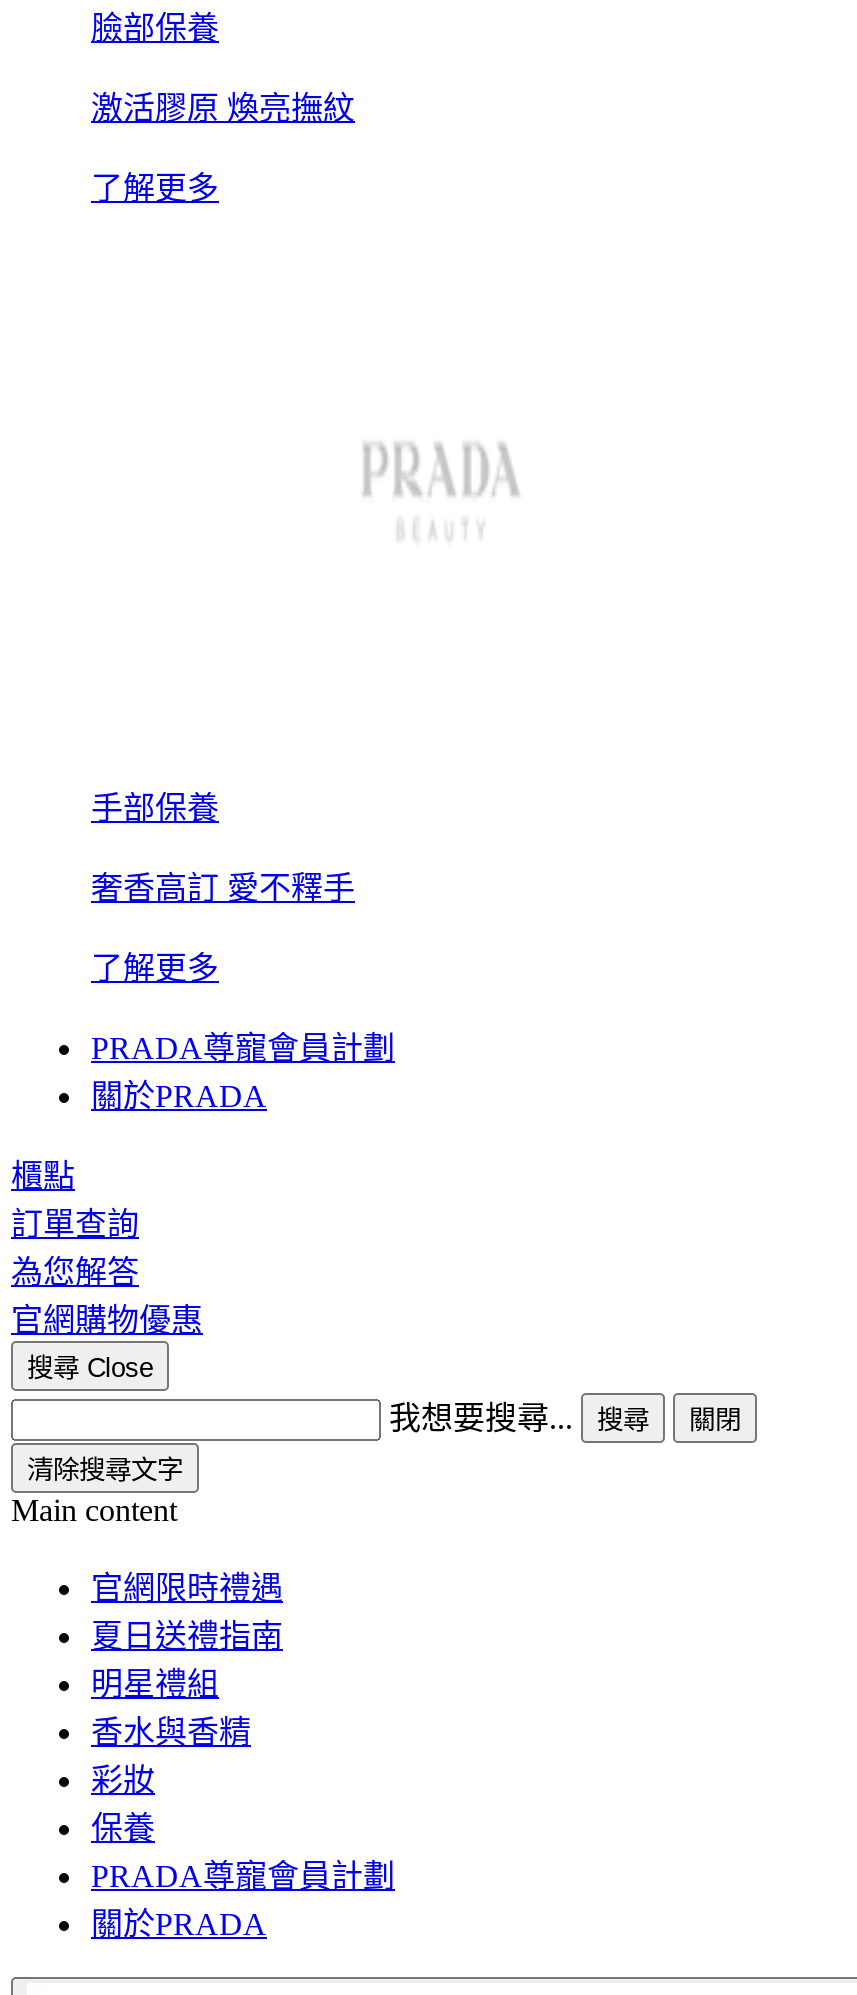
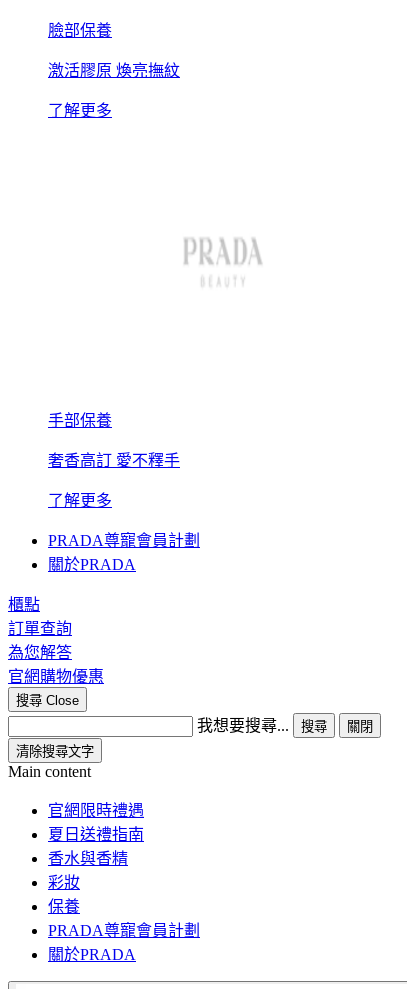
- 明星禮組
